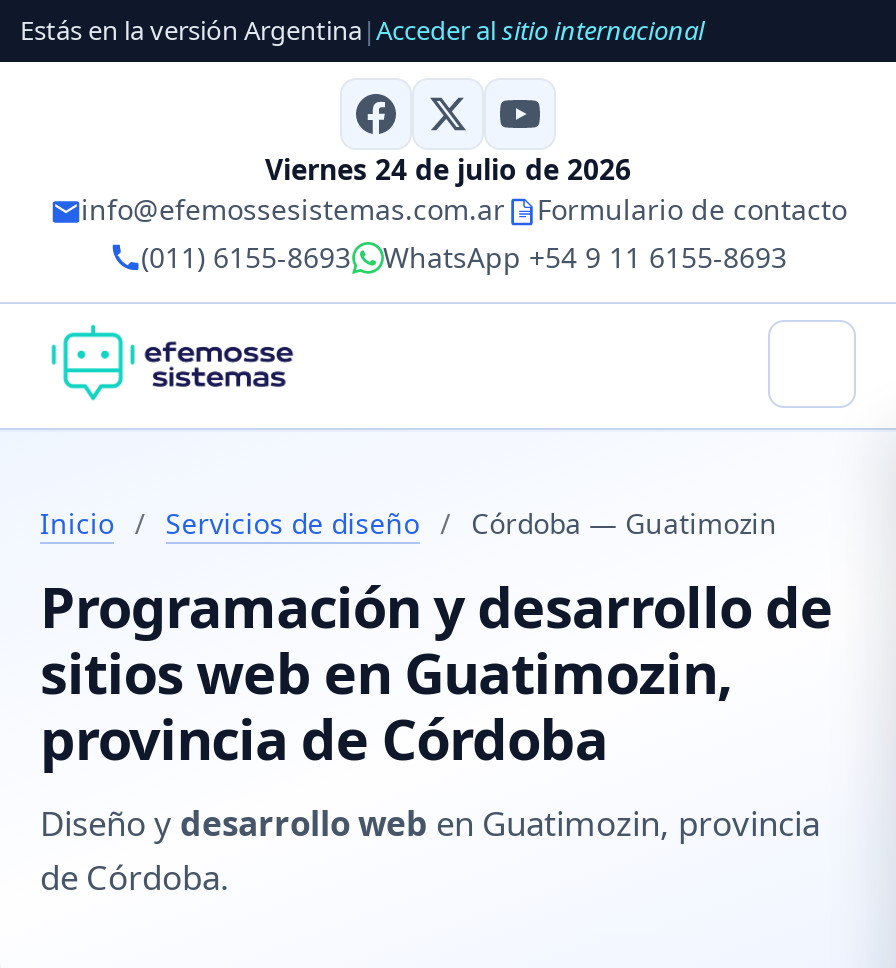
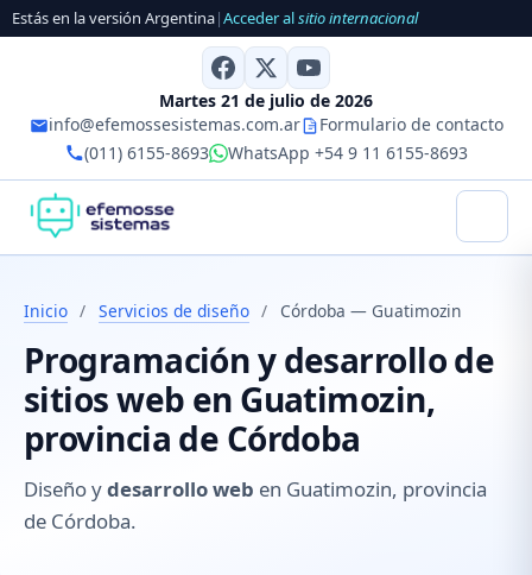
- Viernes 24 de julio de 2026
+ Martes 21 de julio de 2026
